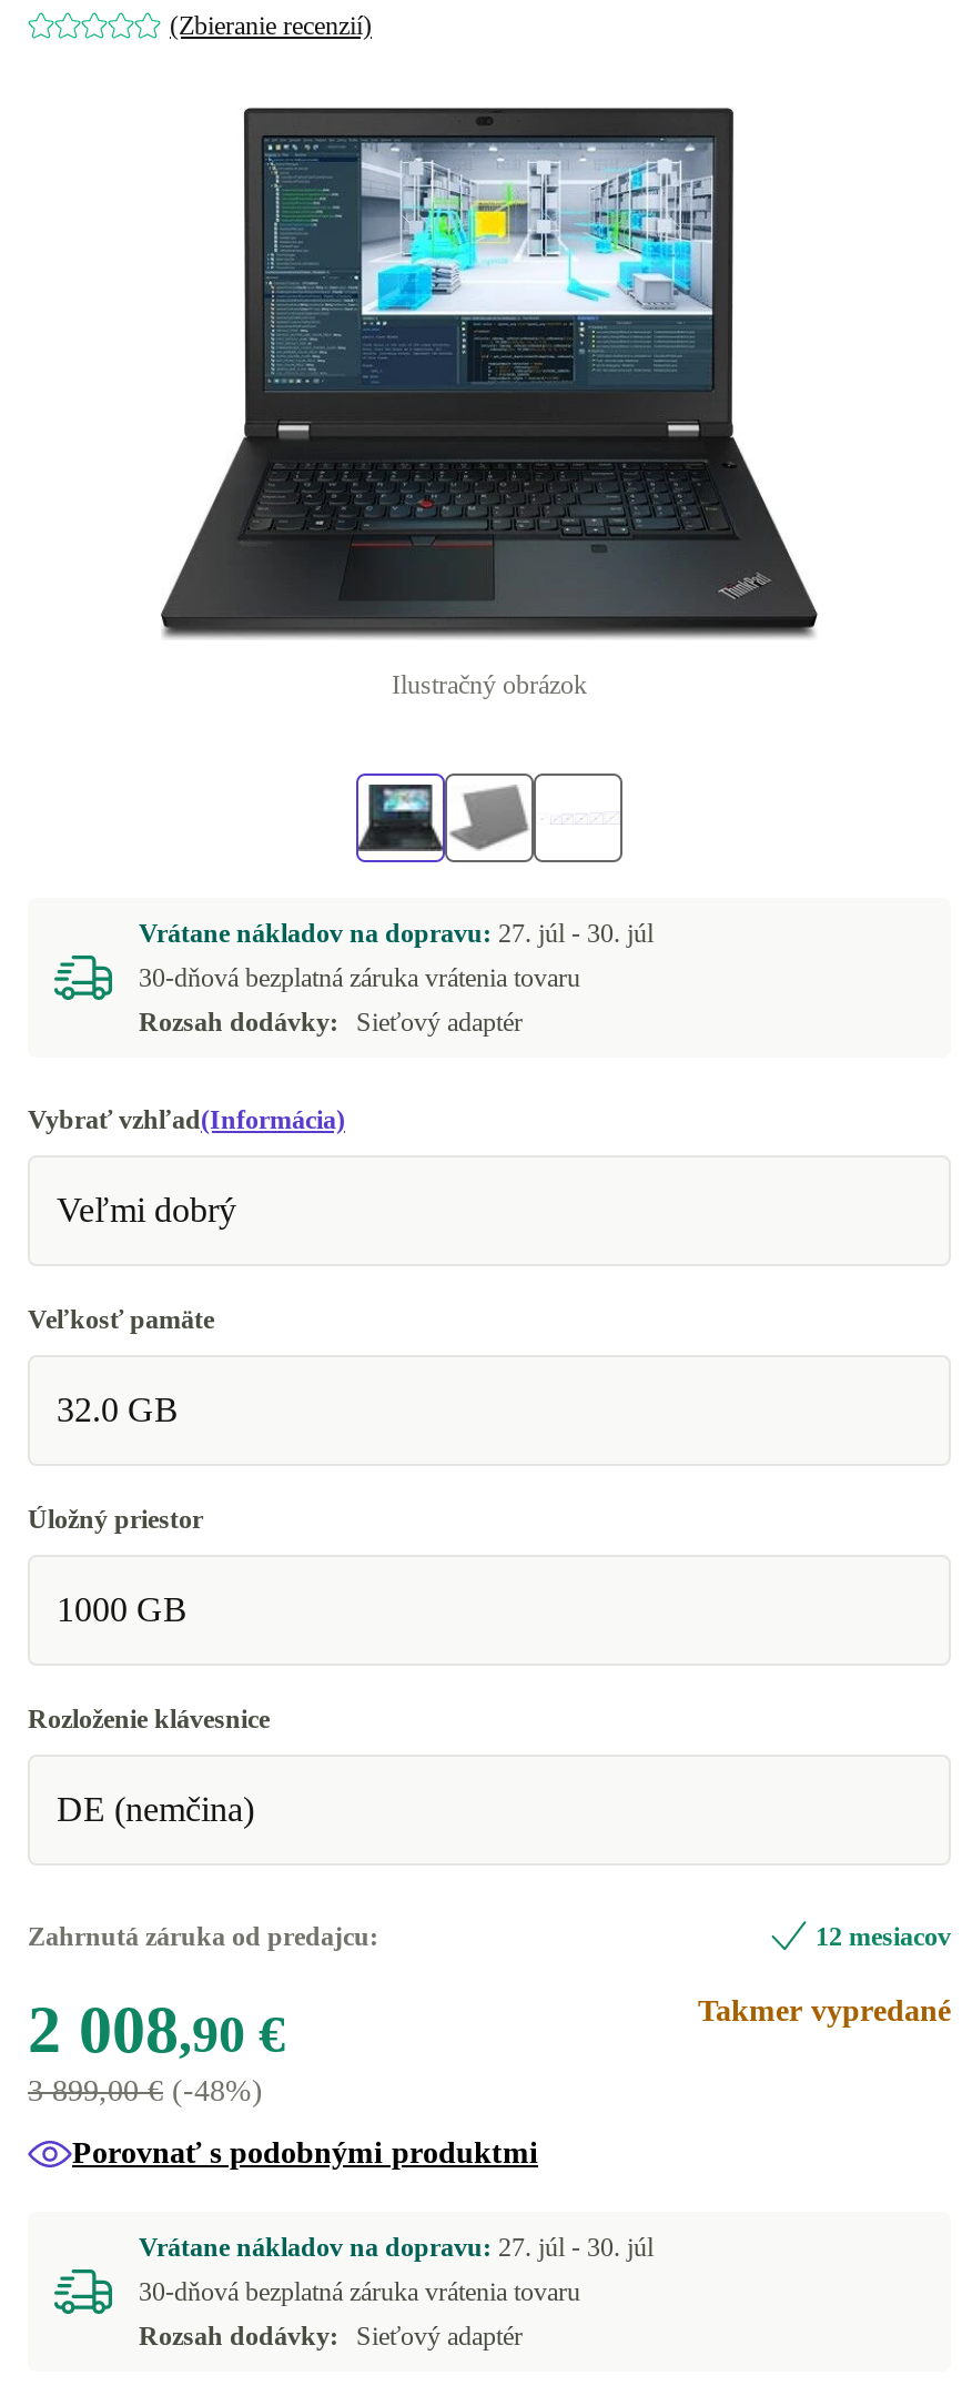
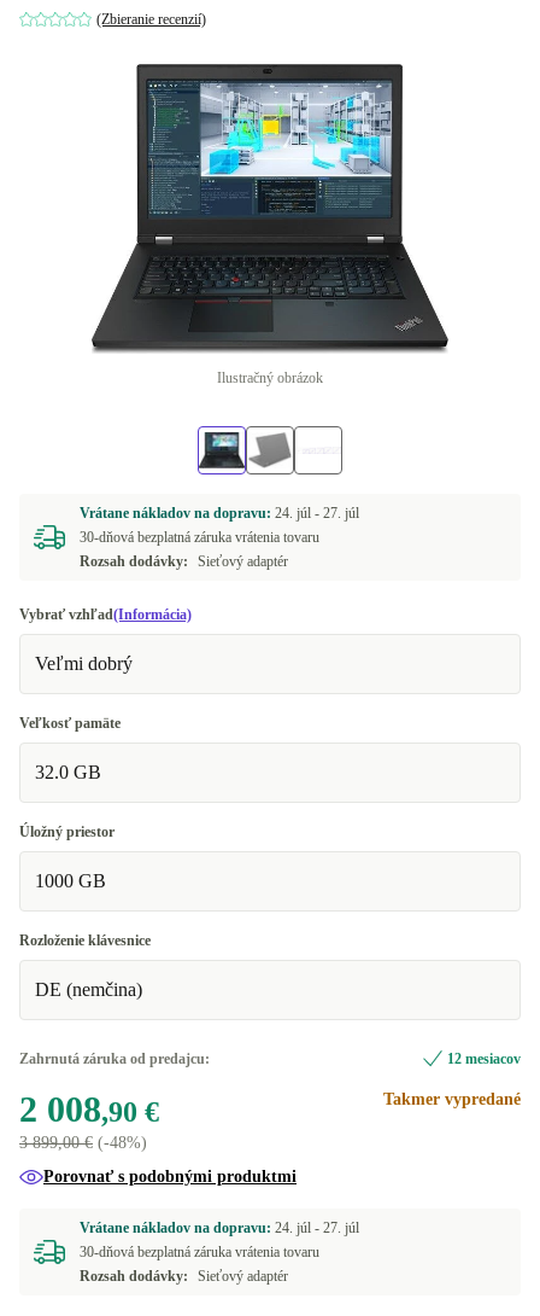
- Vrátane nákladov na dopravu: 27. júl - 30. júl
+ Vrátane nákladov na dopravu: 24. júl - 27. júl

- Vrátane nákladov na dopravu: 27. júl - 30. júl
+ Vrátane nákladov na dopravu: 24. júl - 27. júl
